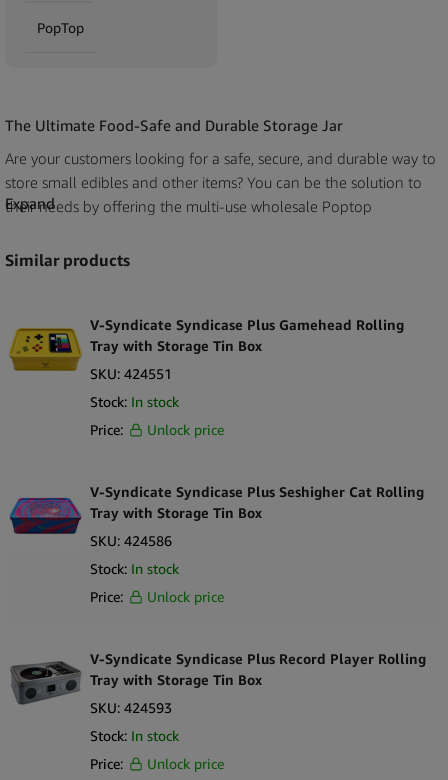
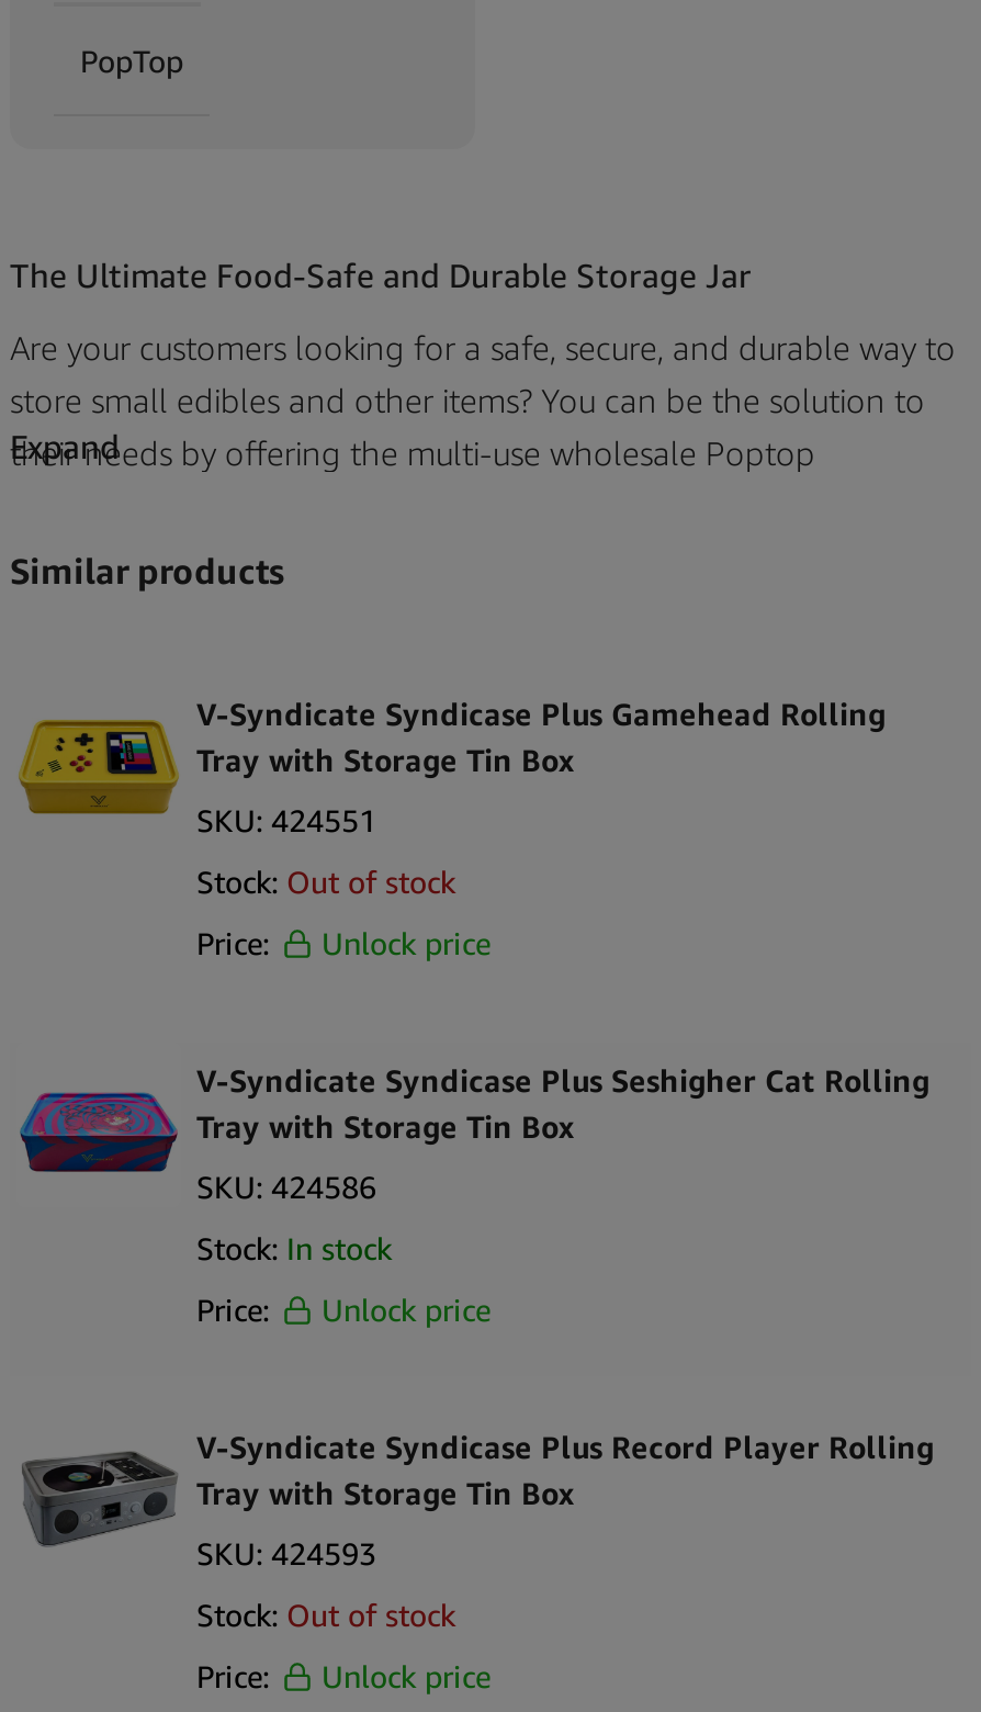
- Stock: In stock
+ Stock: Out of stock

- Stock: In stock
+ Stock: Out of stock
